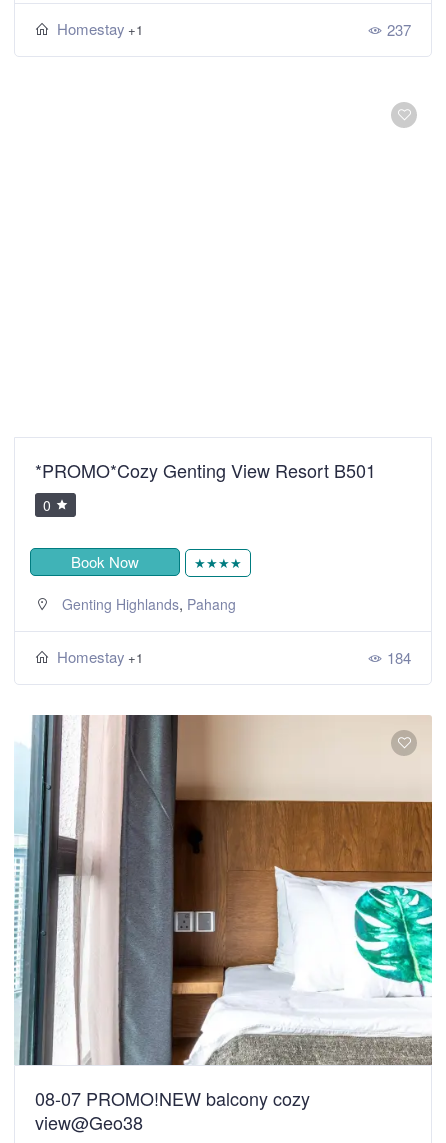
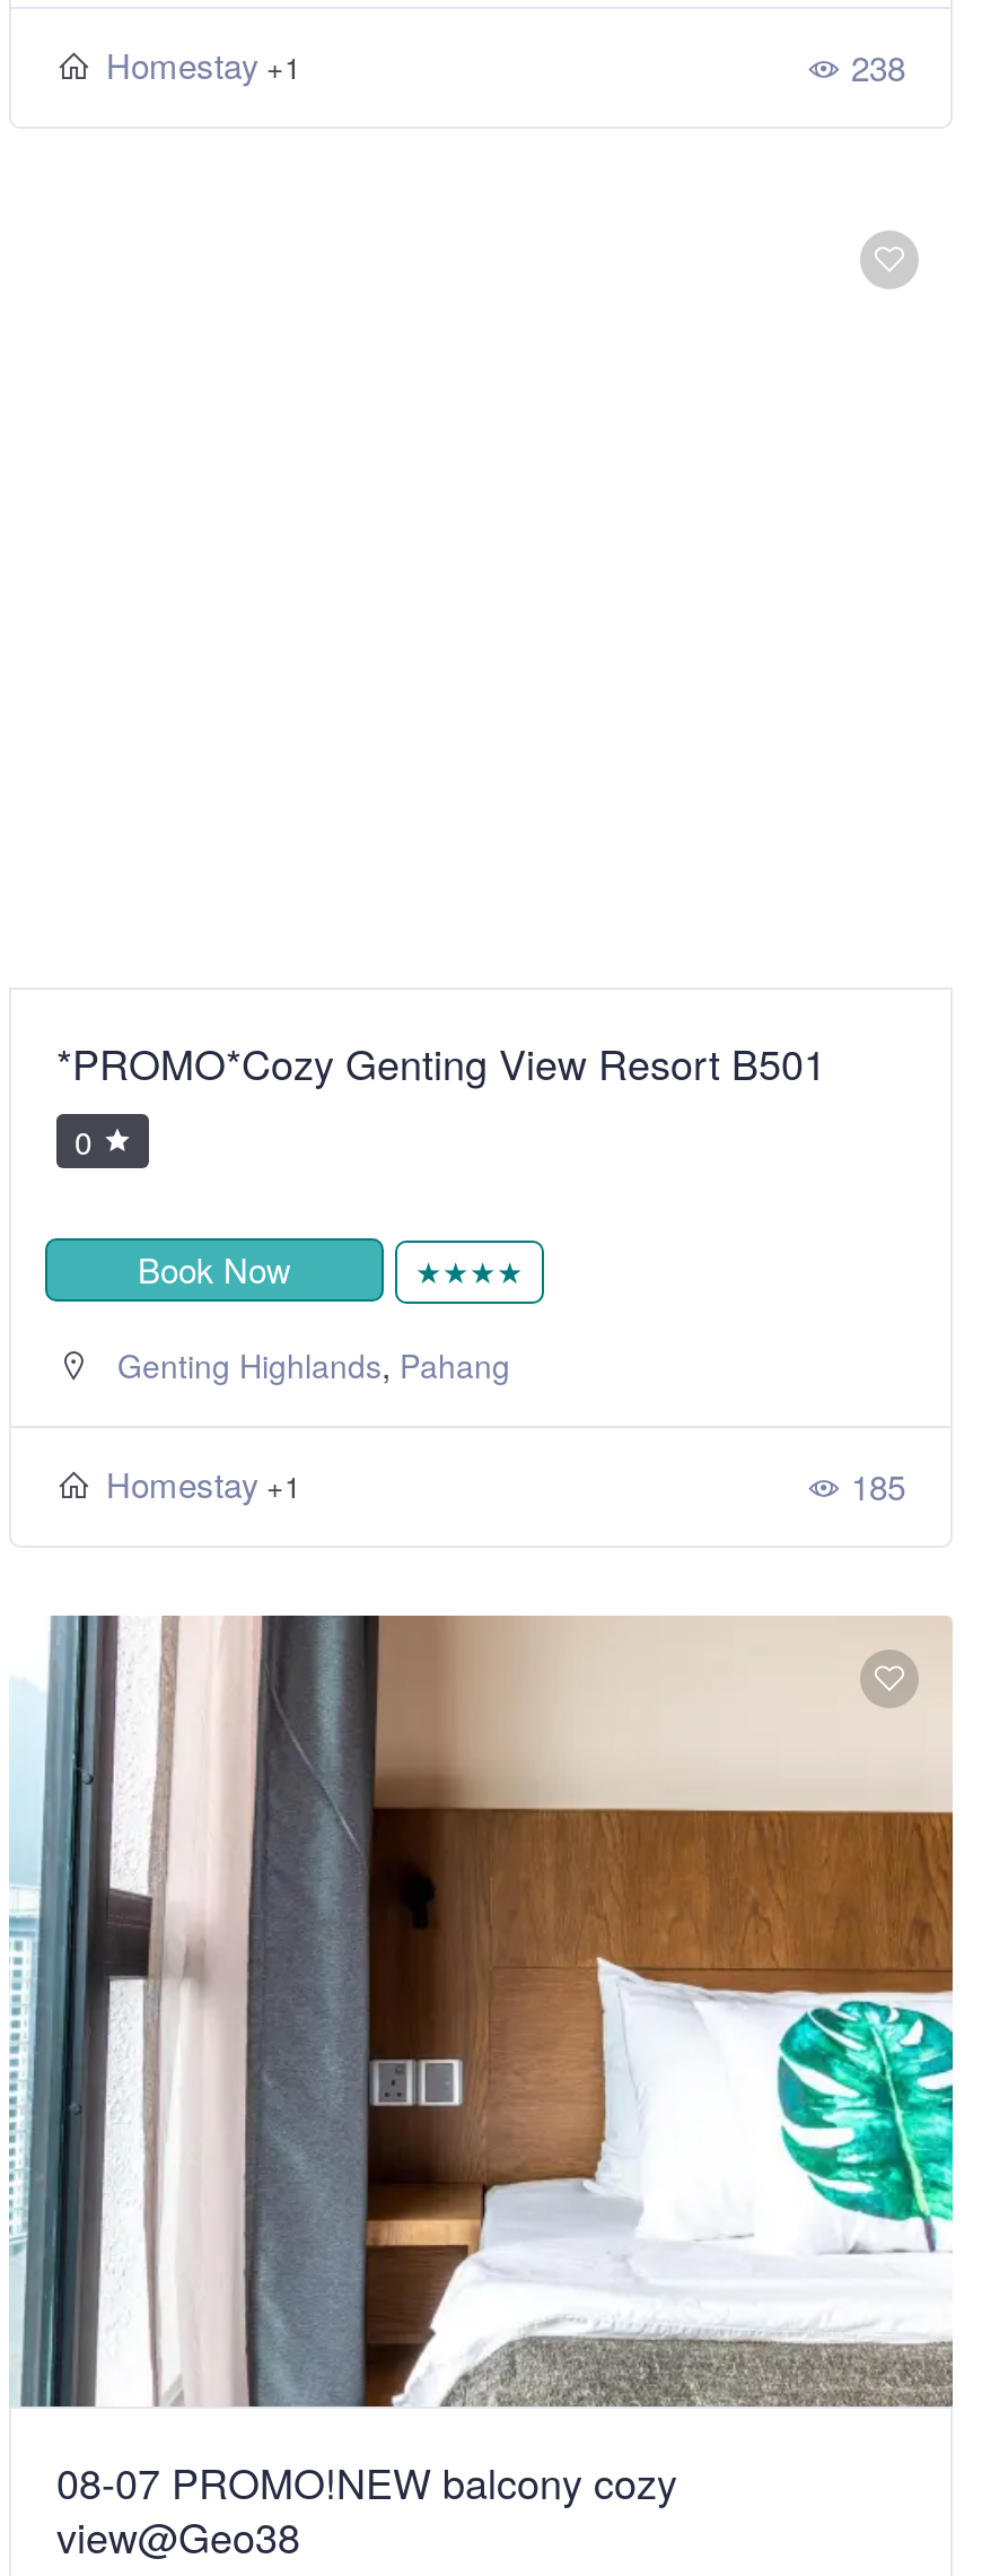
- 237
+ 238

- 184
+ 185
